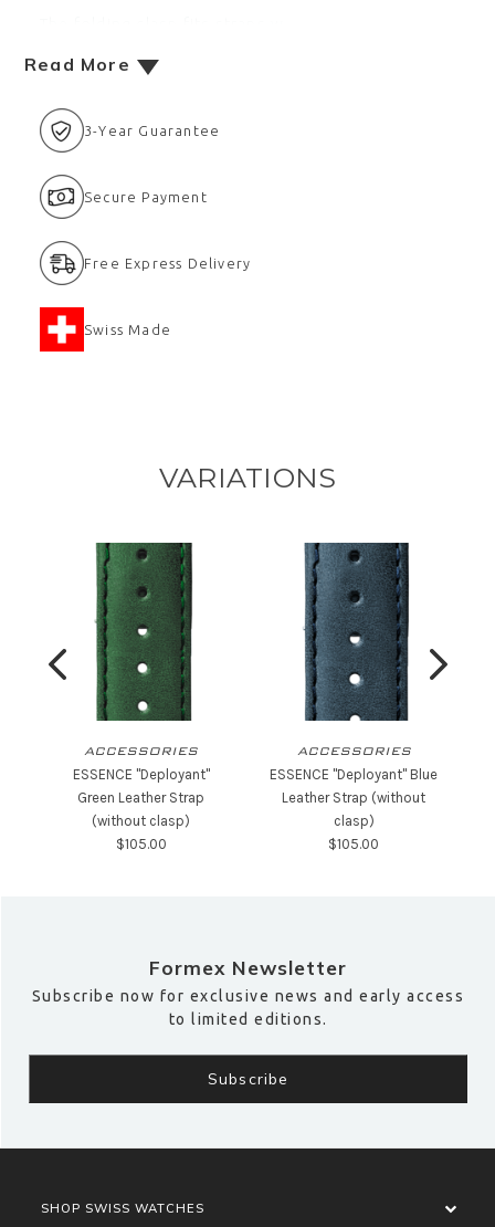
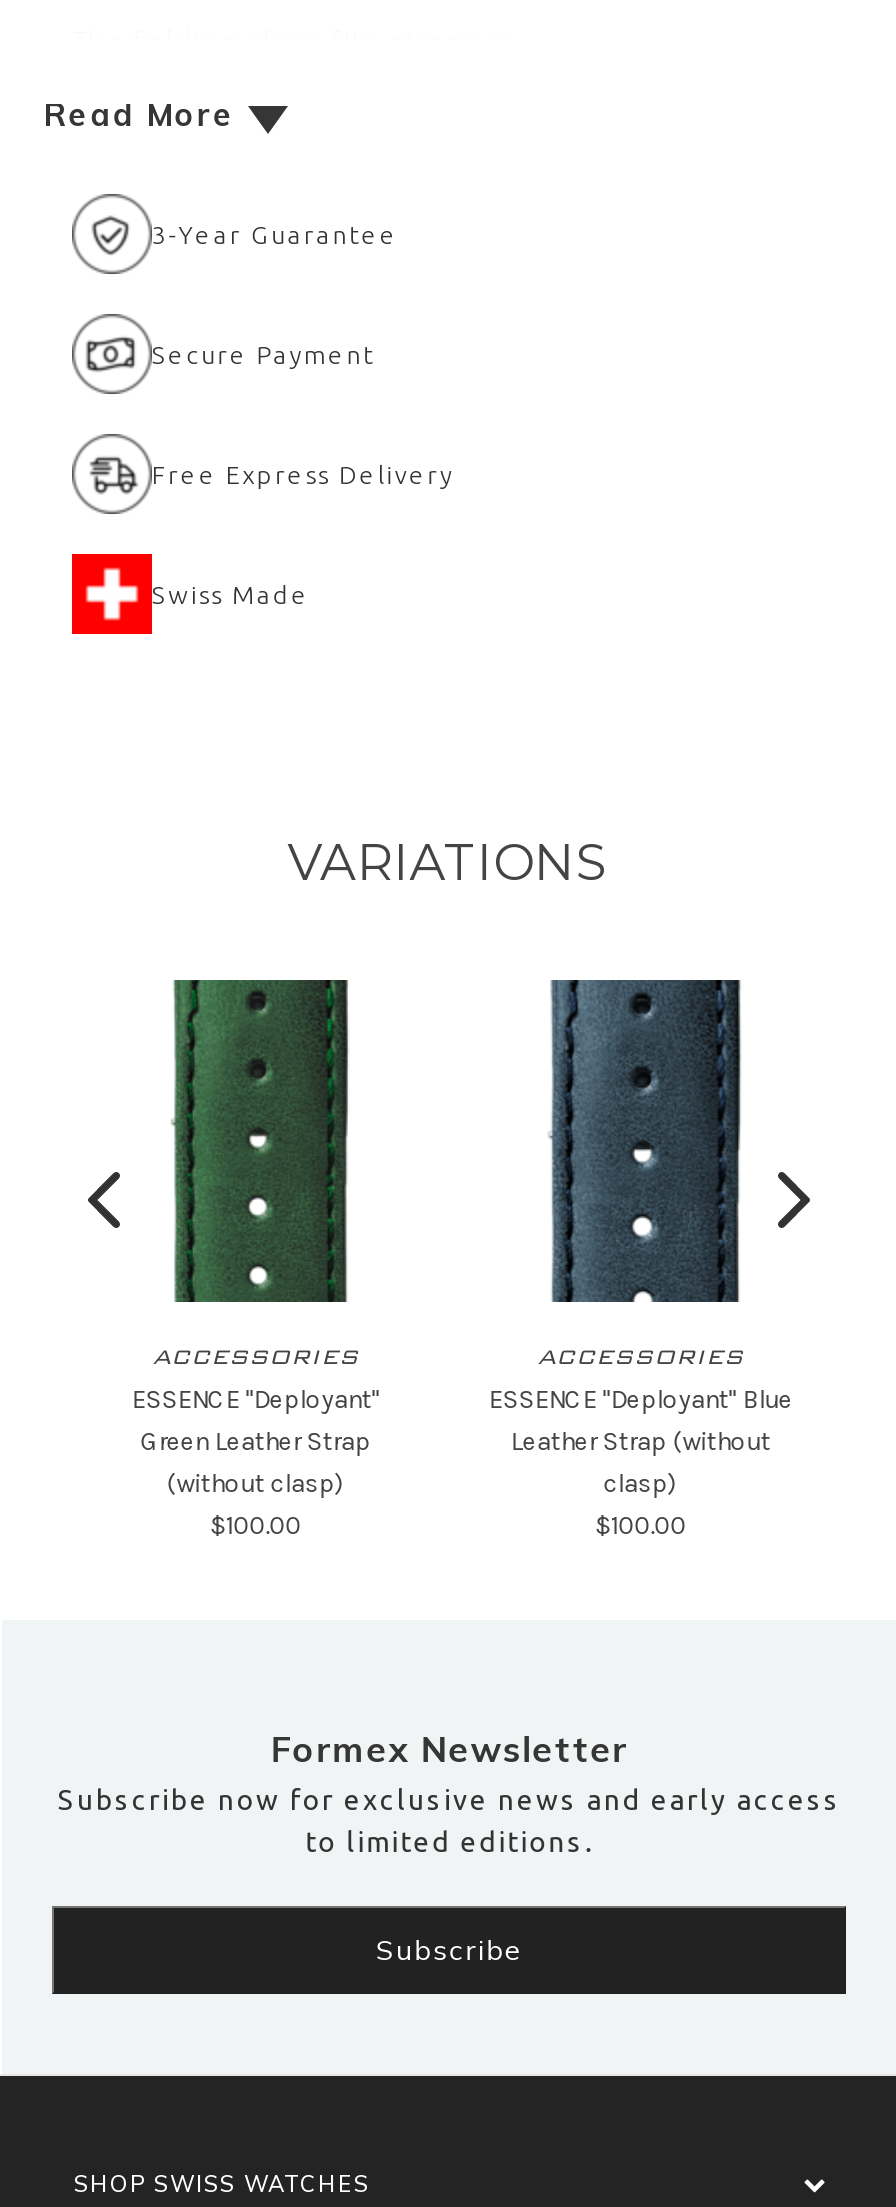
- $‌105.00
+ $‌100.00

- $‌105.00
+ $‌100.00
